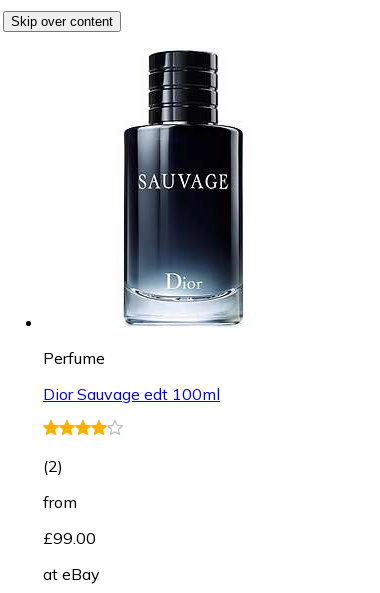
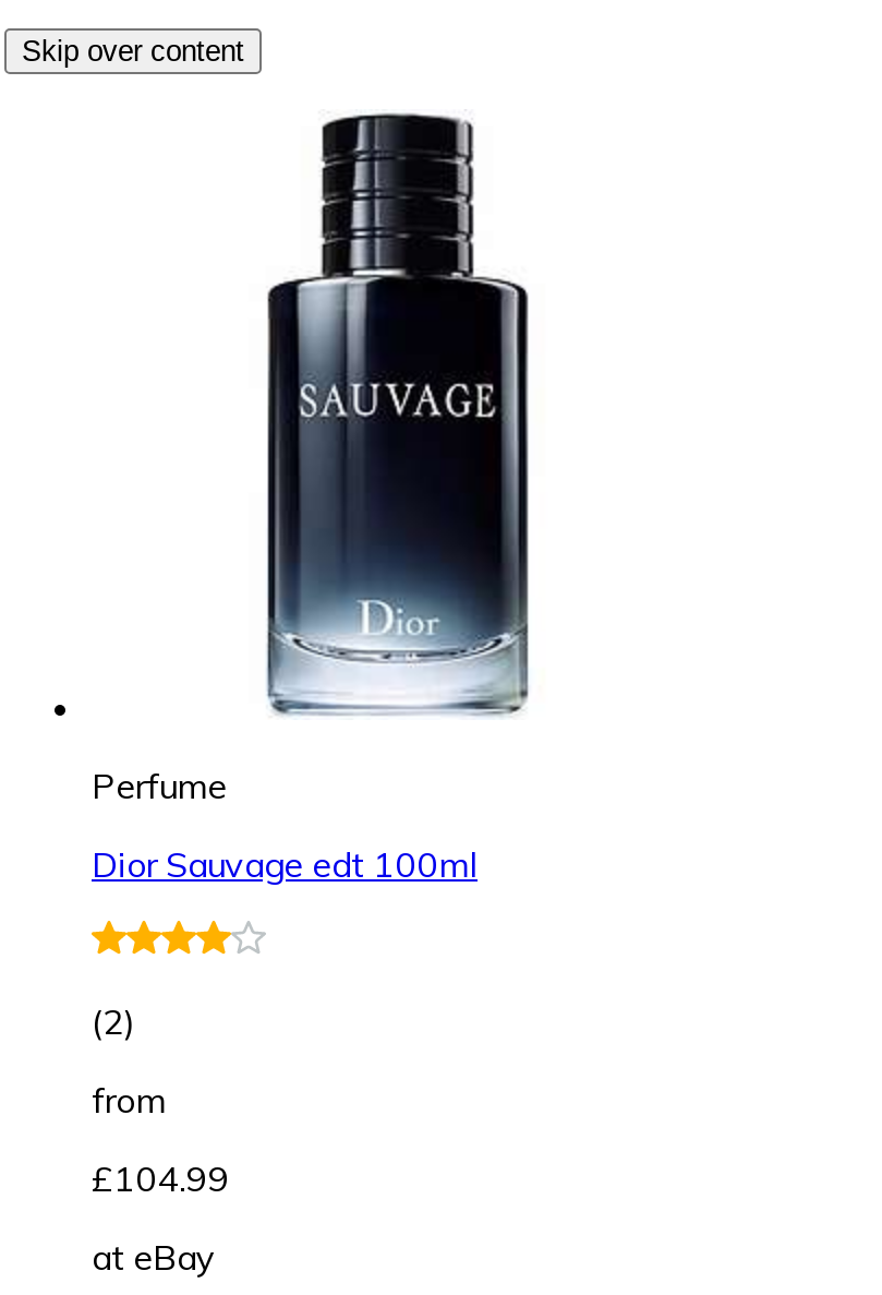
- £99.00
+ £104.99
